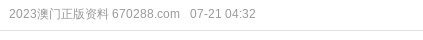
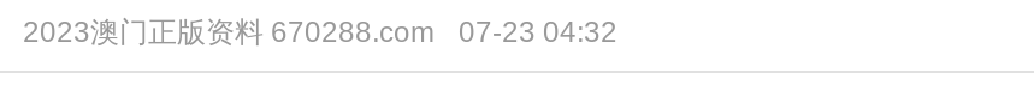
- 2023澳门正版资料 670288.com 07-21 04:32
+ 2023澳门正版资料 670288.com 07-23 04:32
